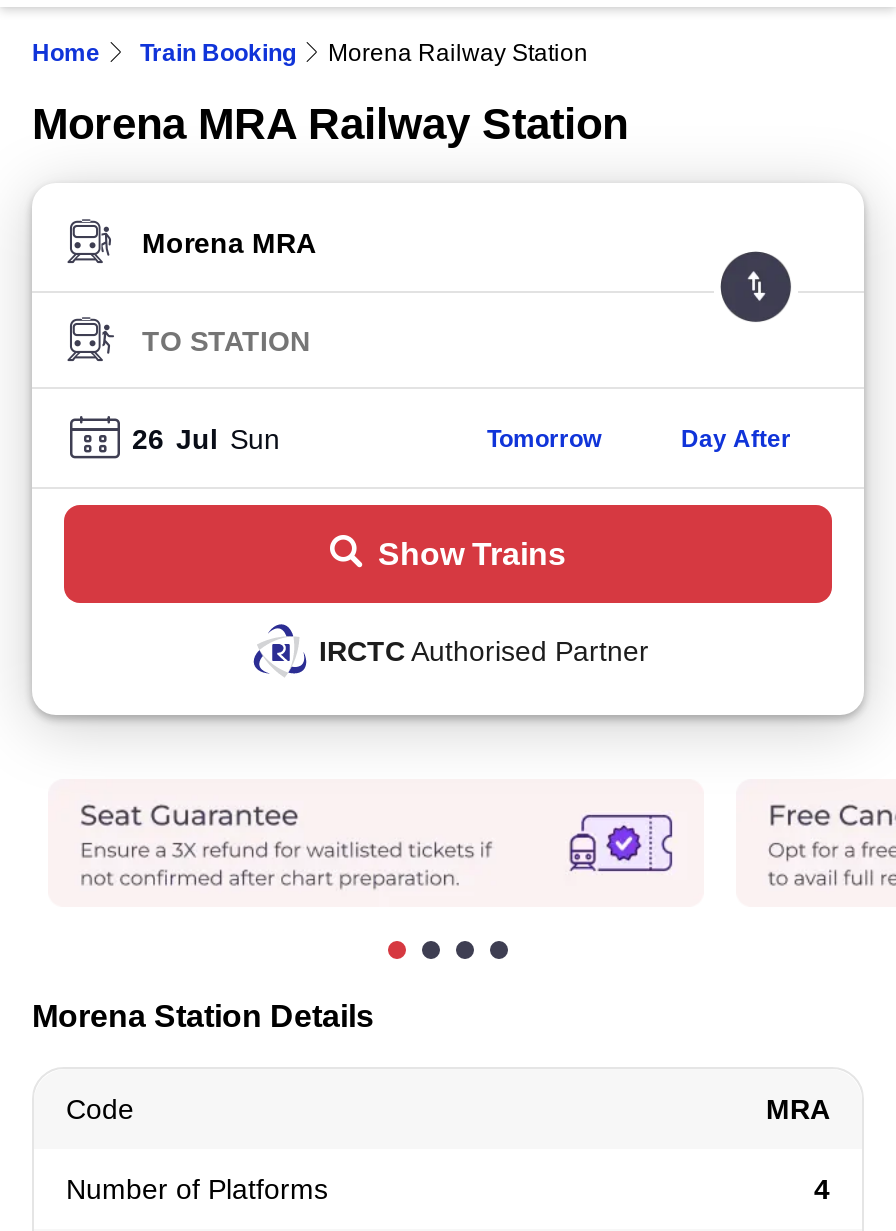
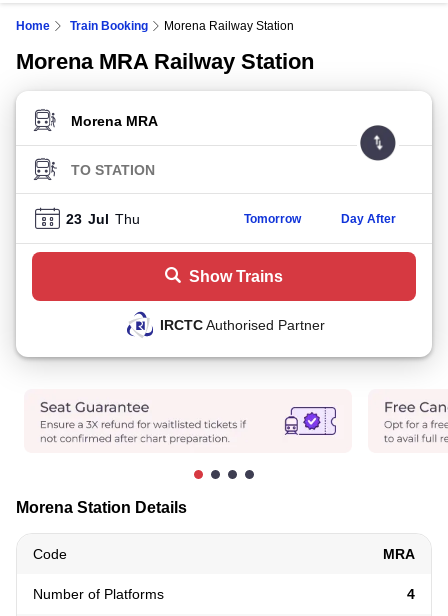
- 26 Jul Sun
+ 23 Jul Thu
